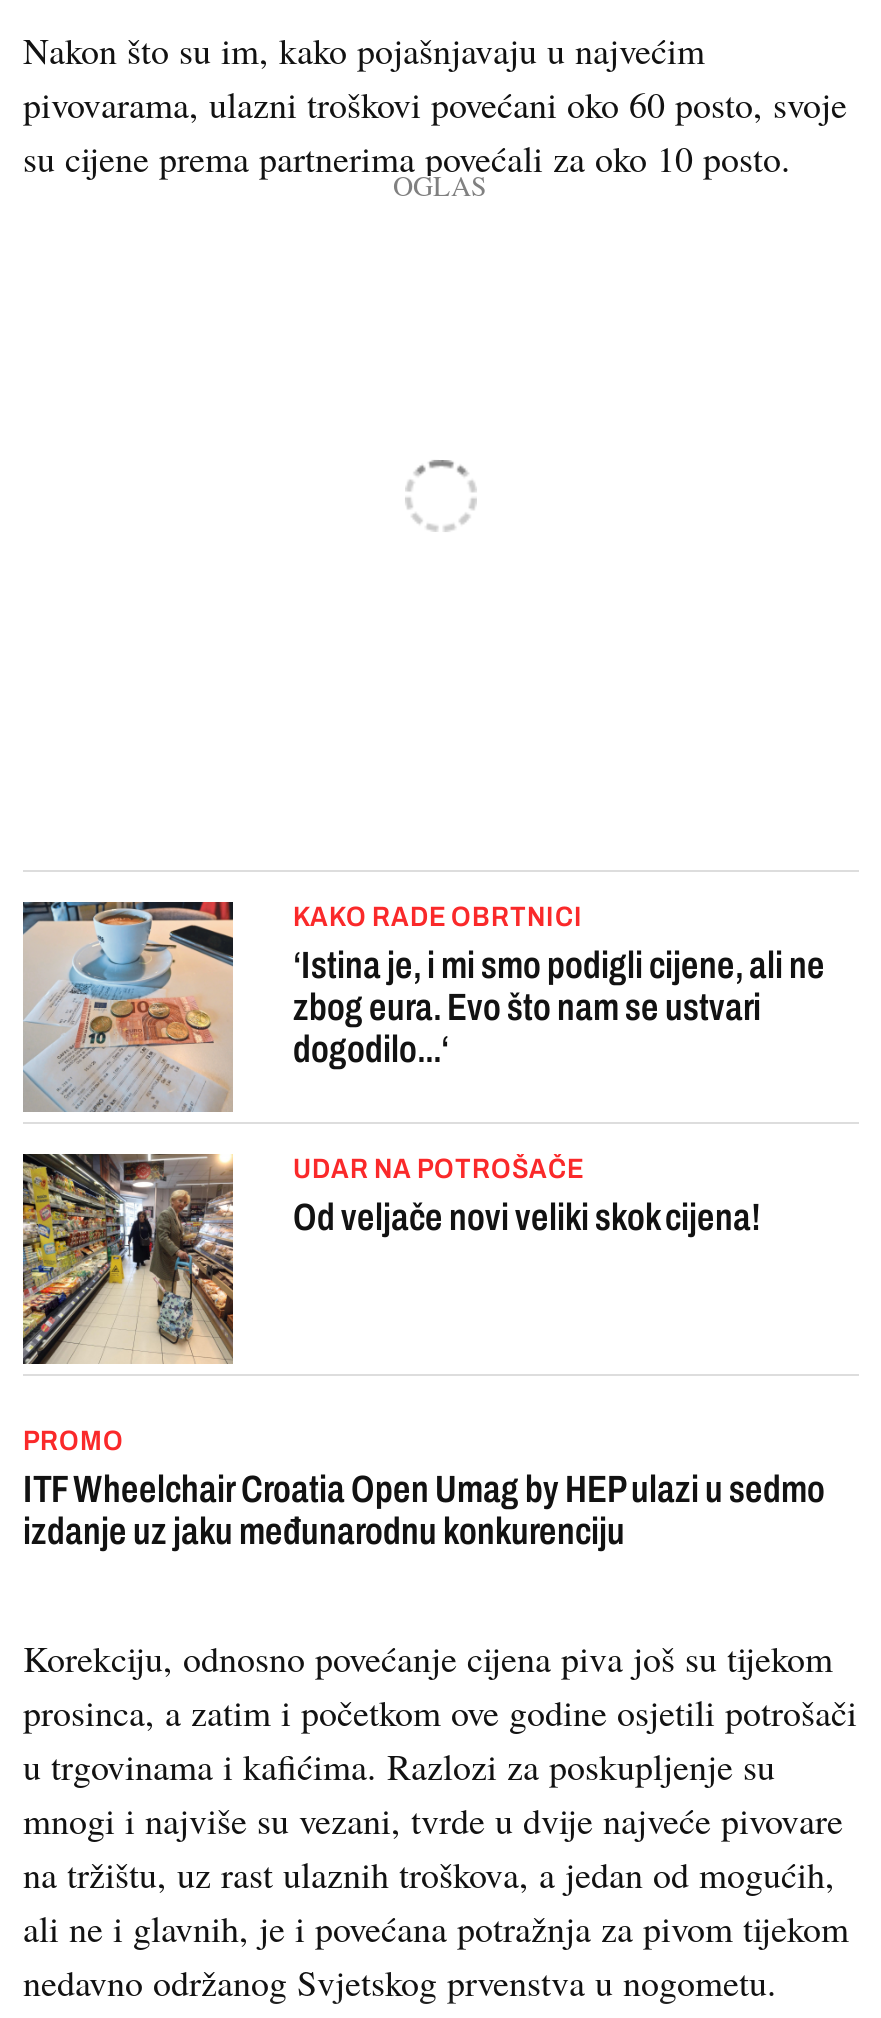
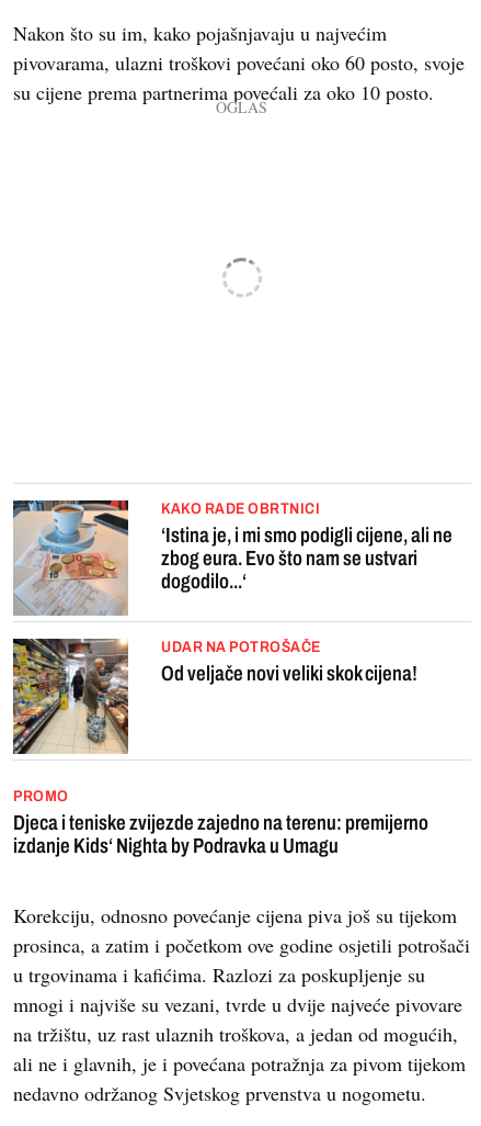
- ITF Wheelchair Croatia Open Umag by HEP ulazi u sedmo
- izdanje uz jaku međunarodnu konkurenciju
+ Djeca i teniske zvijezde zajedno na terenu: premijerno
+ izdanje Kids‘ Nighta by Podravka u Umagu
